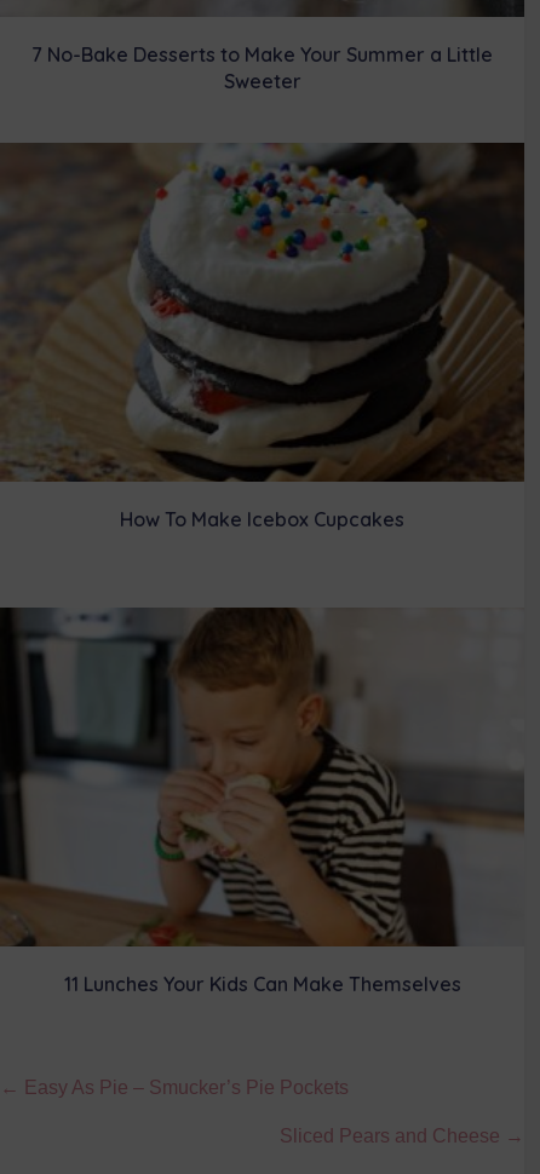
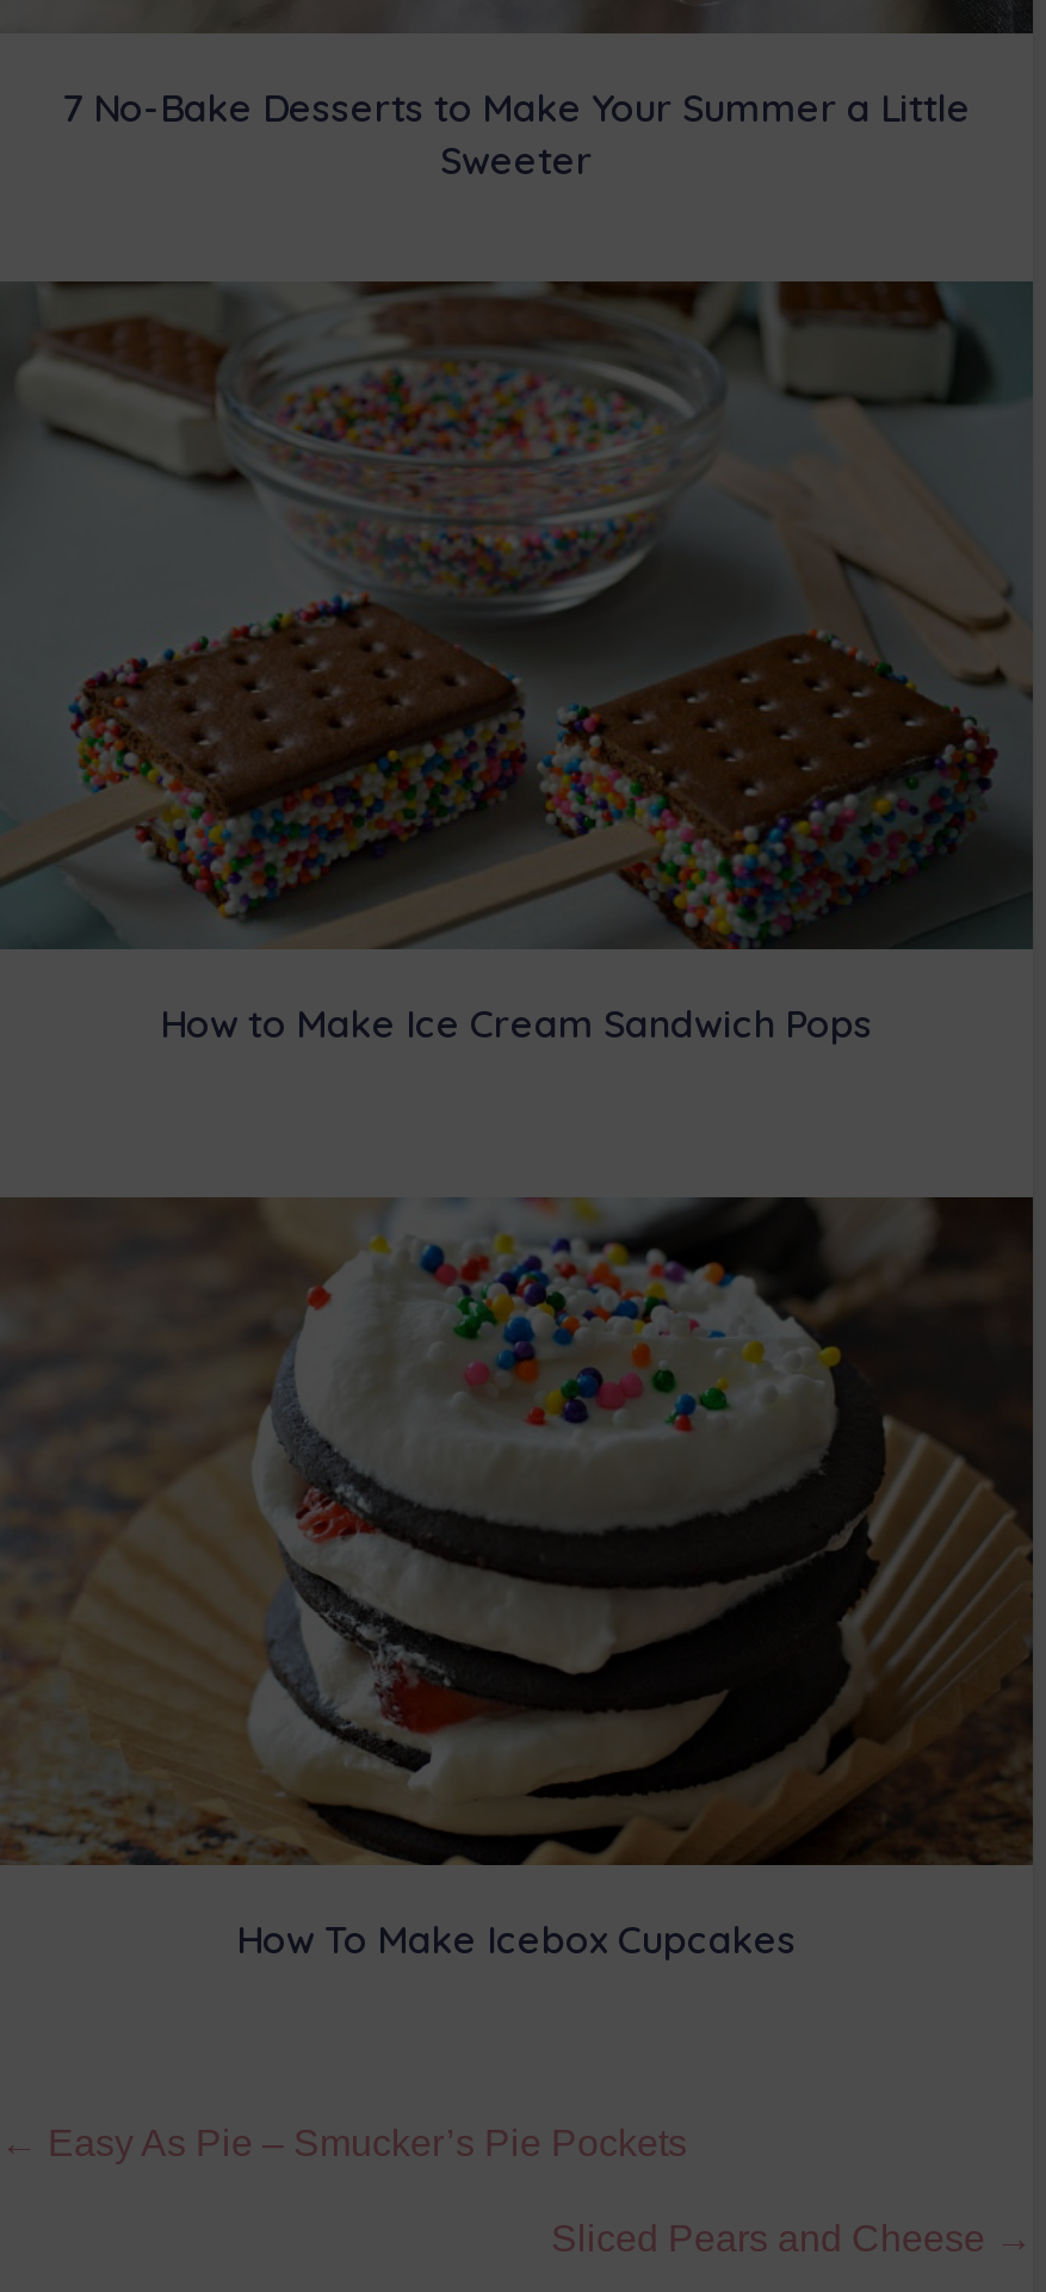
+ [image]
+ How to Make Ice Cream Sandwich Pops

moved down: [image] | How To Make Icebox Cupcakes

- [image]
- 11 Lunches Your Kids Can Make Themselves
